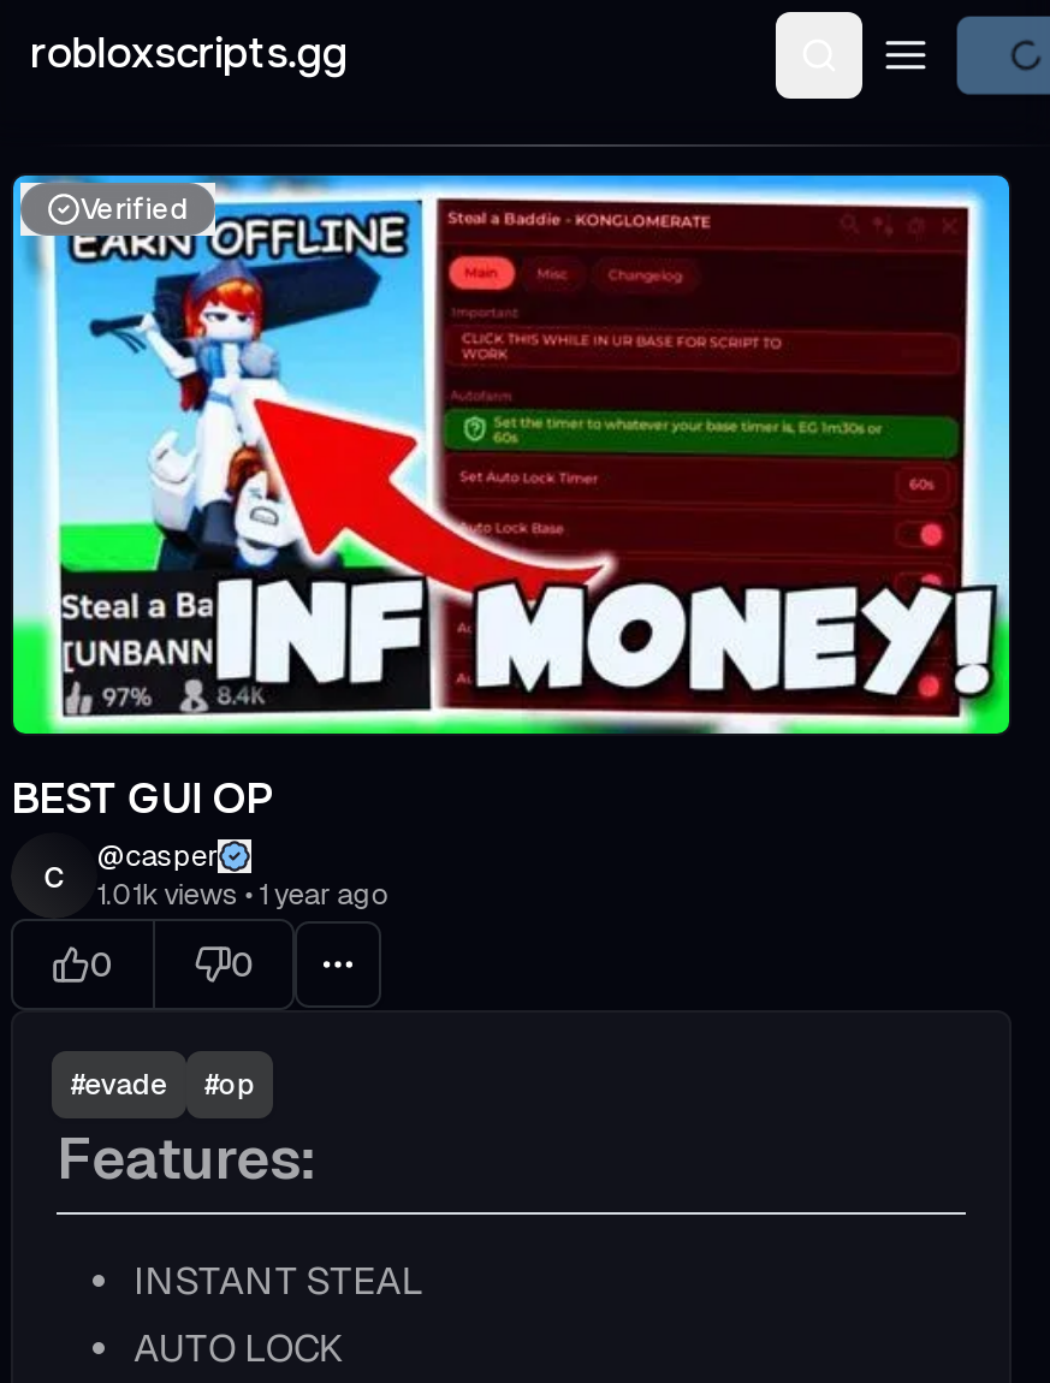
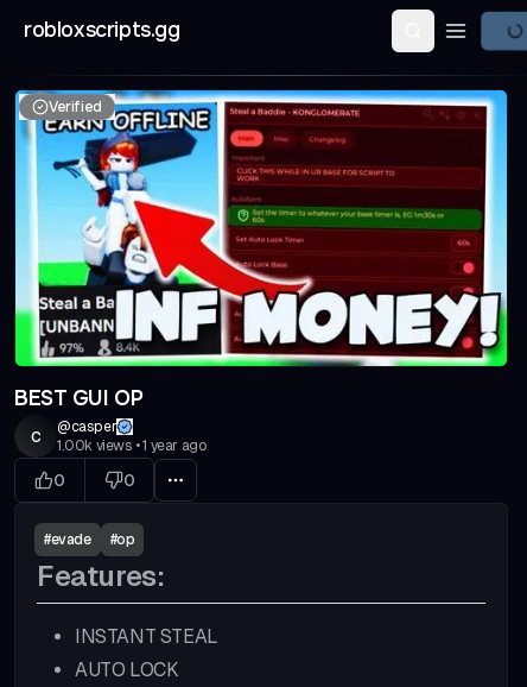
- 1.01k views • 1 year ago
+ 1.00k views • 1 year ago
